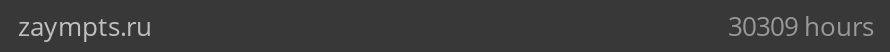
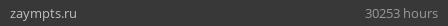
- 30309 hours
+ 30253 hours
